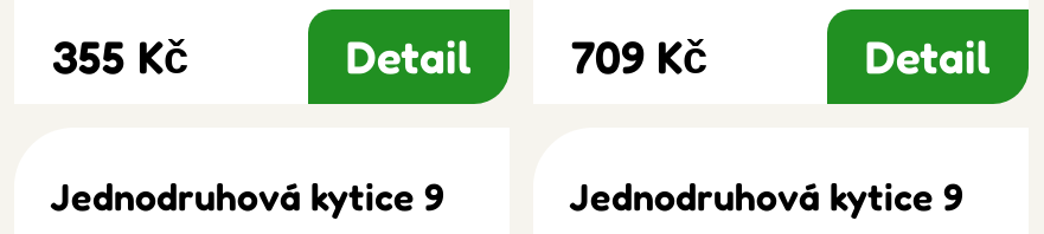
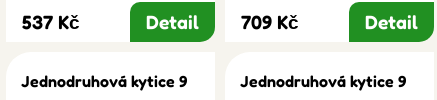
- 355 Kč
+ 537 Kč
